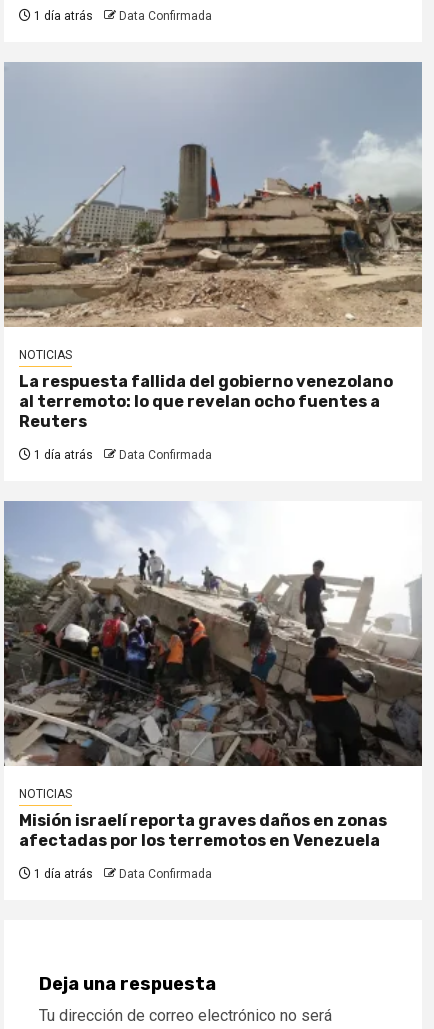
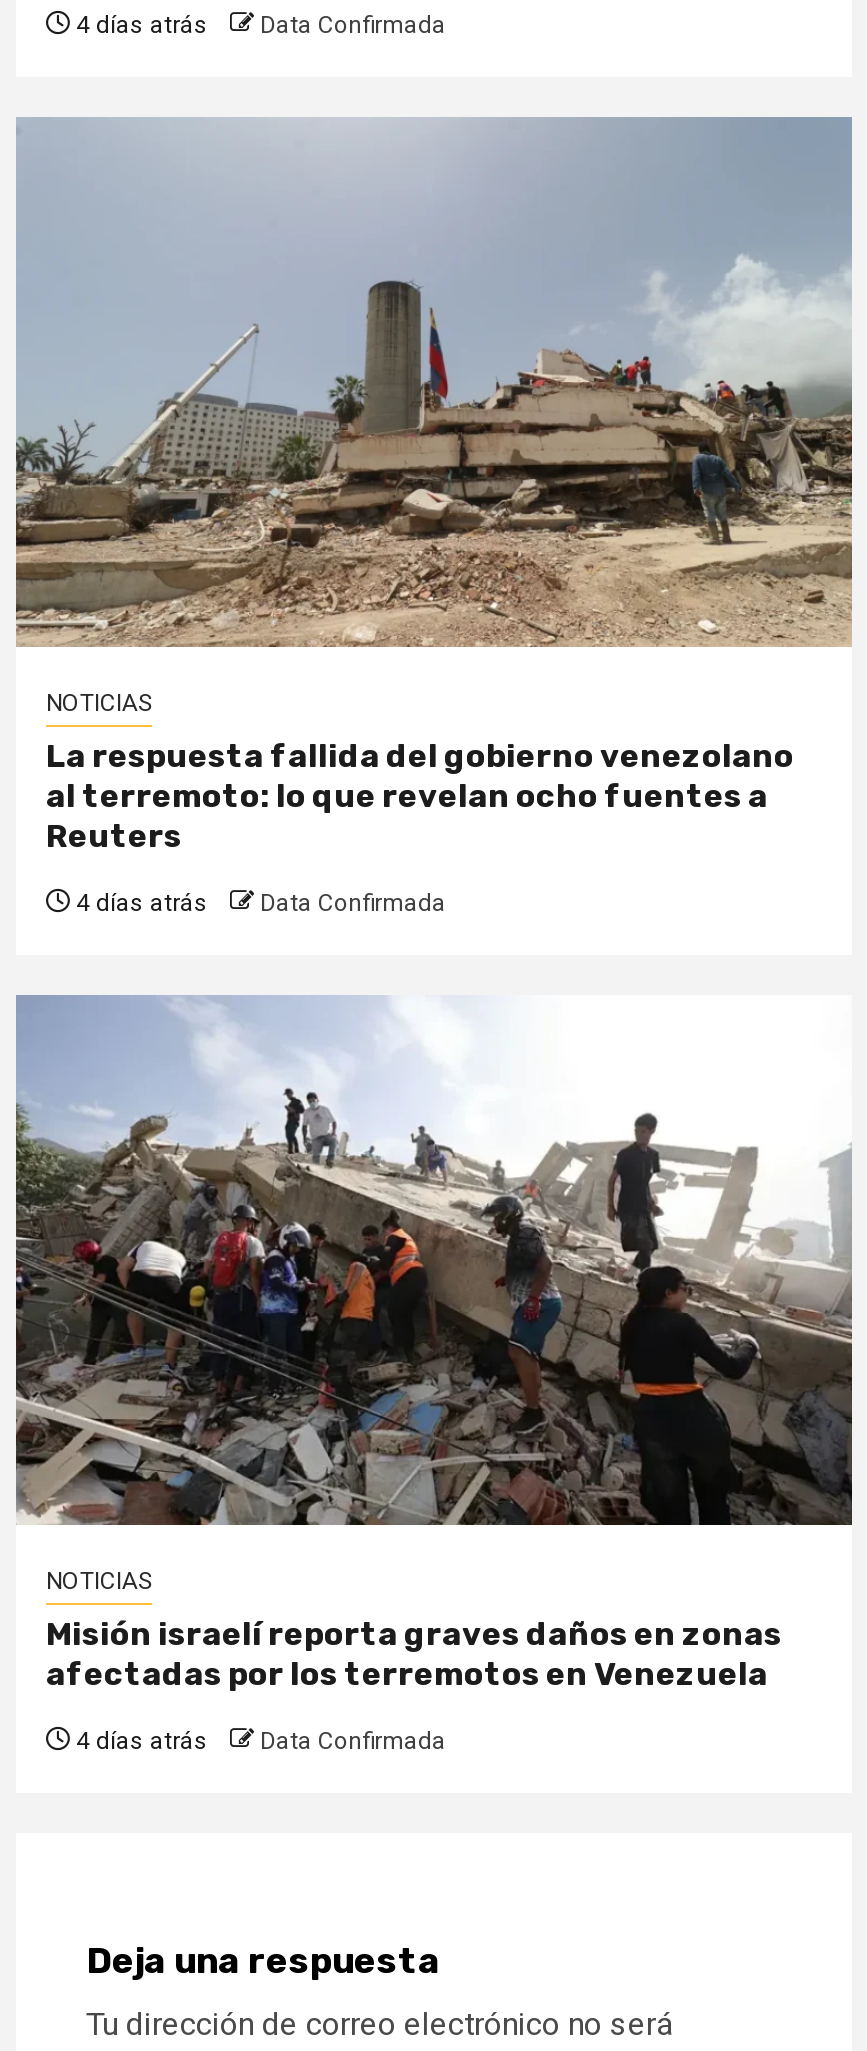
- 1 día atrás Data Confirmada
+ 4 días atrás Data Confirmada

- 1 día atrás Data Confirmada
+ 4 días atrás Data Confirmada

- 1 día atrás Data Confirmada
+ 4 días atrás Data Confirmada
